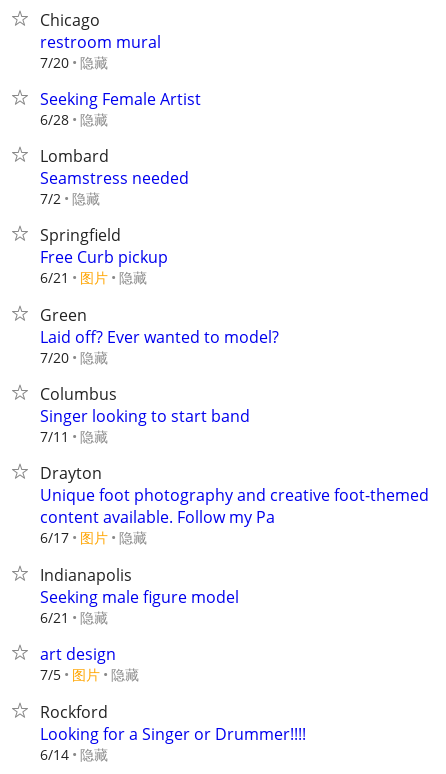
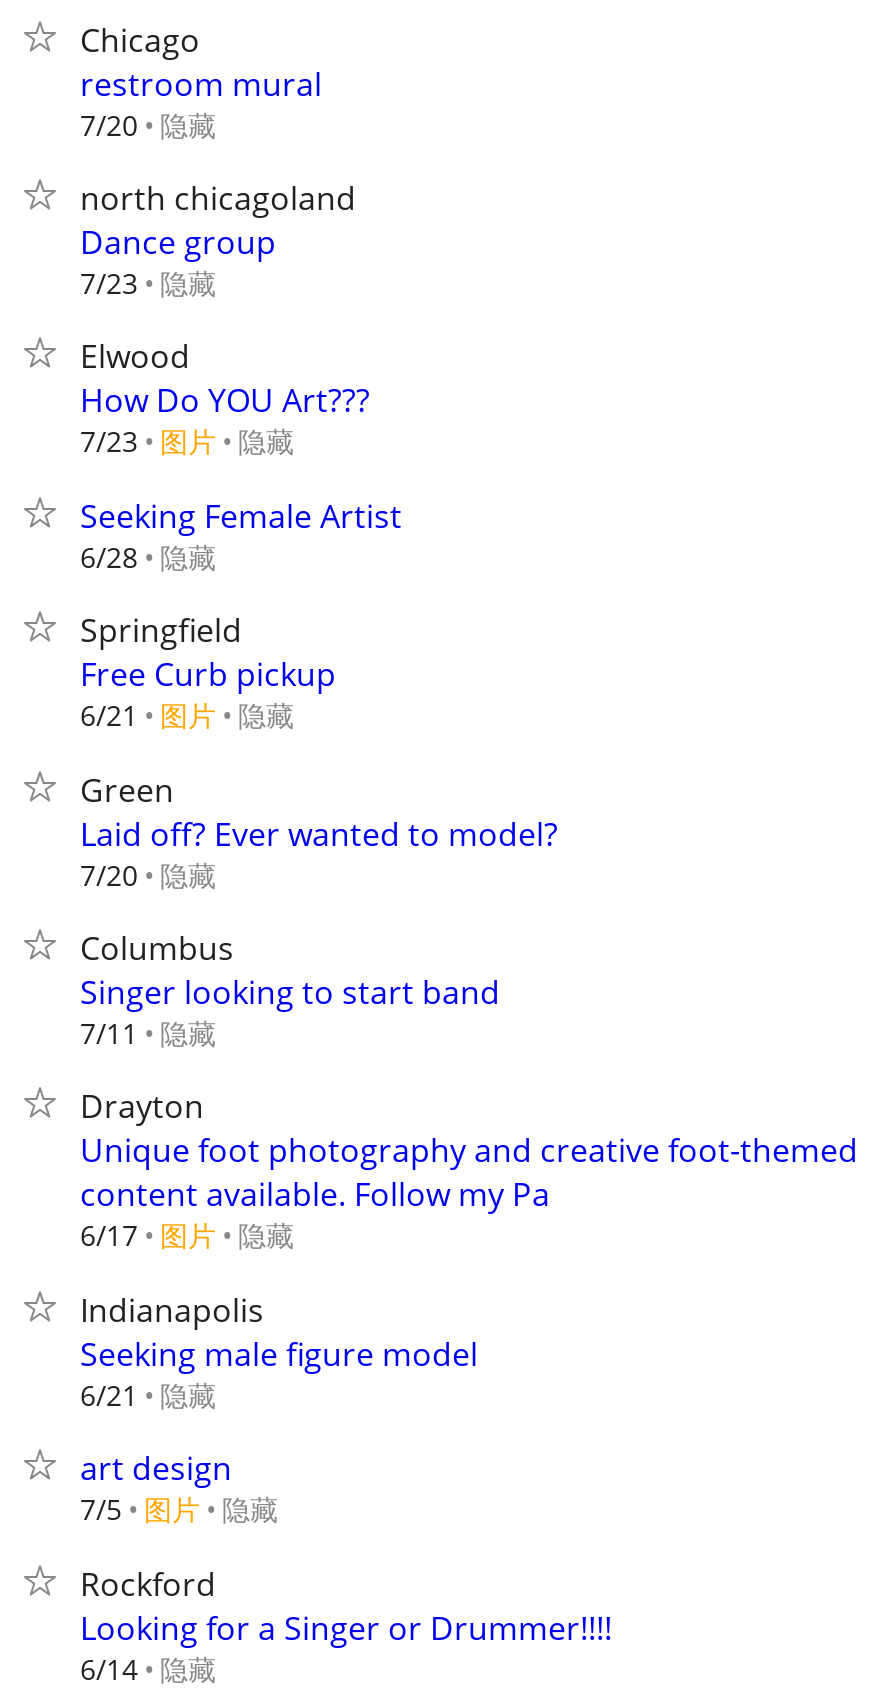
+ north chicagoland
+ Dance group
+ 7/23 隐藏
+ Elwood
+ How Do YOU Art???
+ 7/23 图片 隐藏

moved down: Seeking Female Artist | 6/28 隐藏

- Lombard
- Seamstress needed
- 7/2 隐藏
